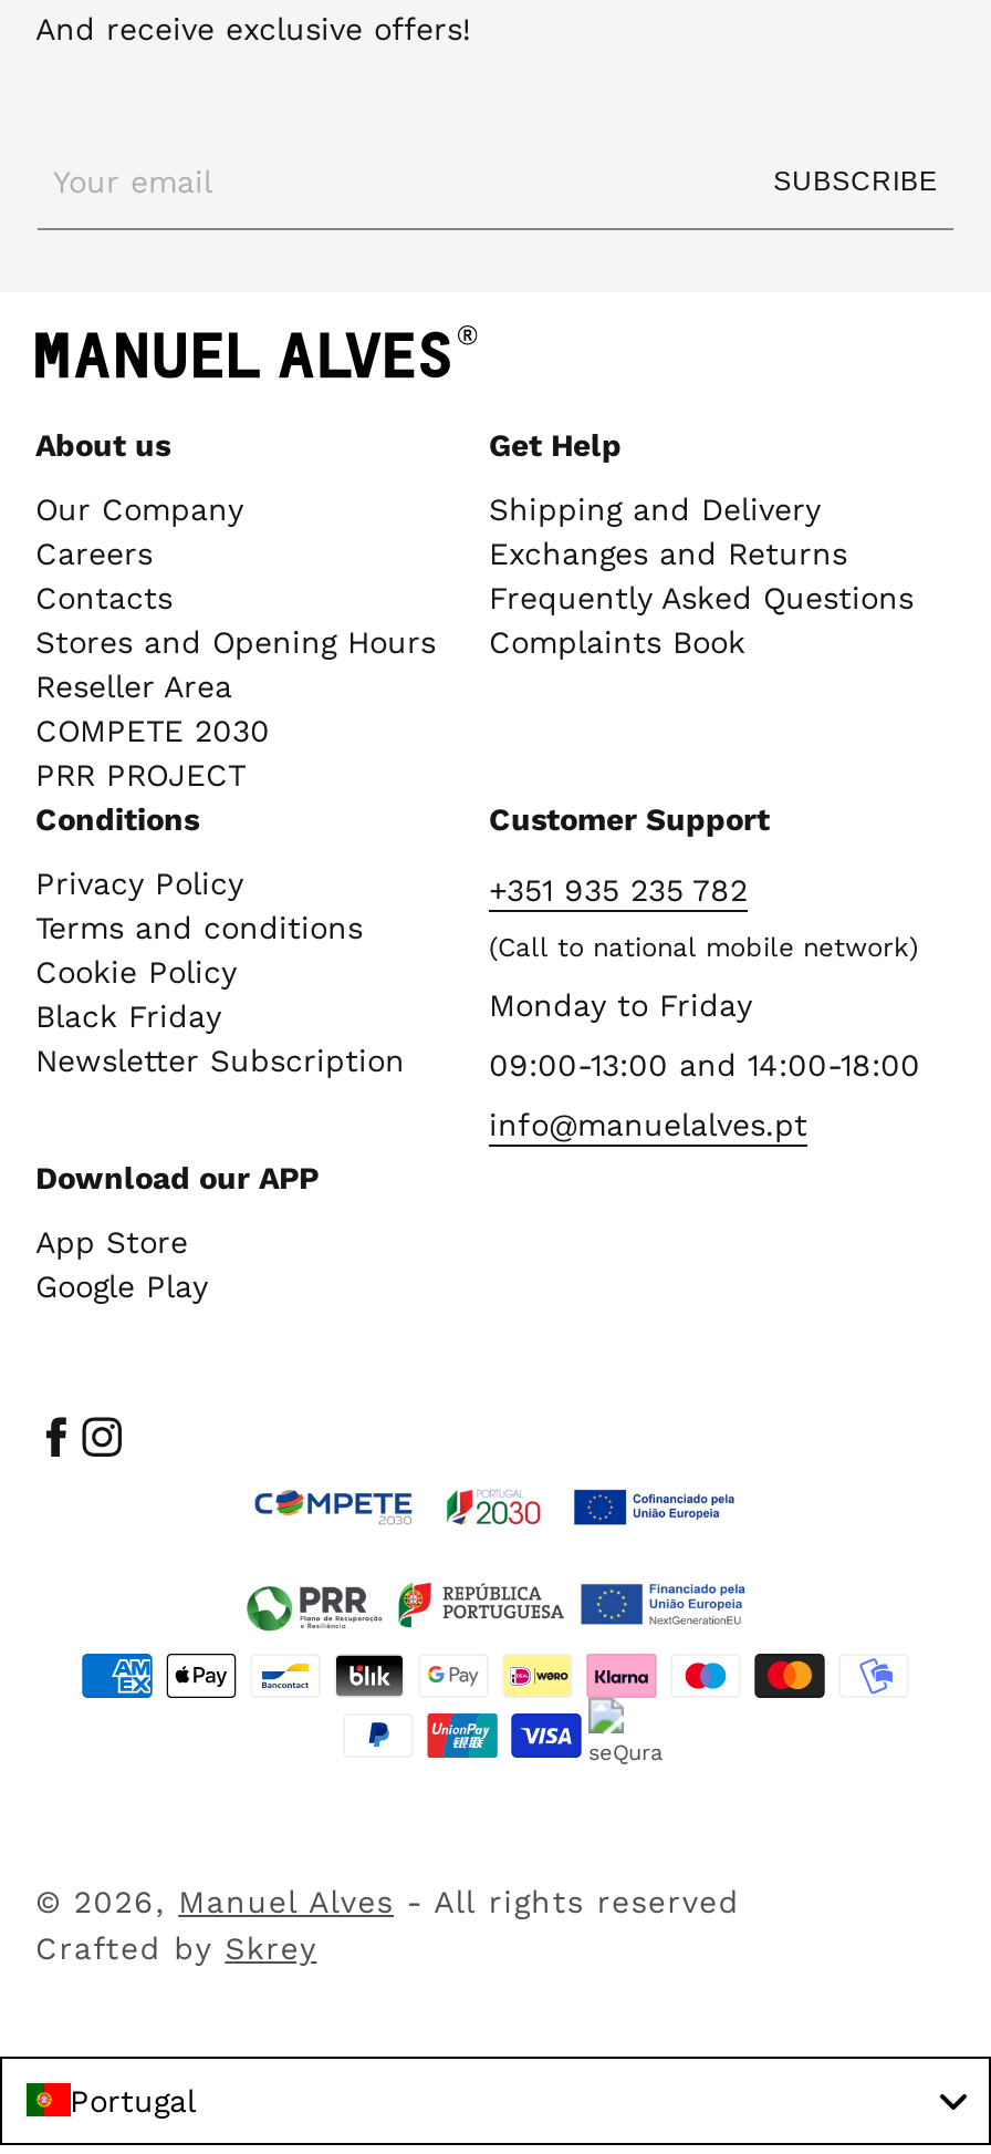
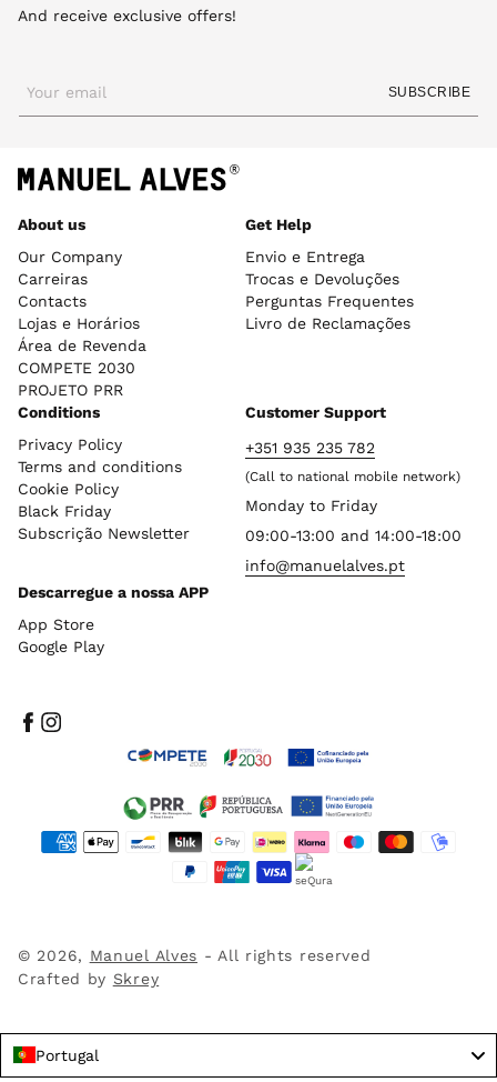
- Shipping and Delivery
- Exchanges and Returns
- Frequently Asked Questions
- Complaints Book
+ Envio e Entrega
+ Trocas e Devoluções
+ Perguntas Frequentes
+ Livro de Reclamações

- Careers
+ Carreiras

- Stores and Opening Hours
- Reseller Area
+ Lojas e Horários
+ Área de Revenda

- PRR PROJECT
+ PROJETO PRR

- Newsletter Subscription
+ Subscrição Newsletter

- Download our APP
+ Descarregue a nossa APP
